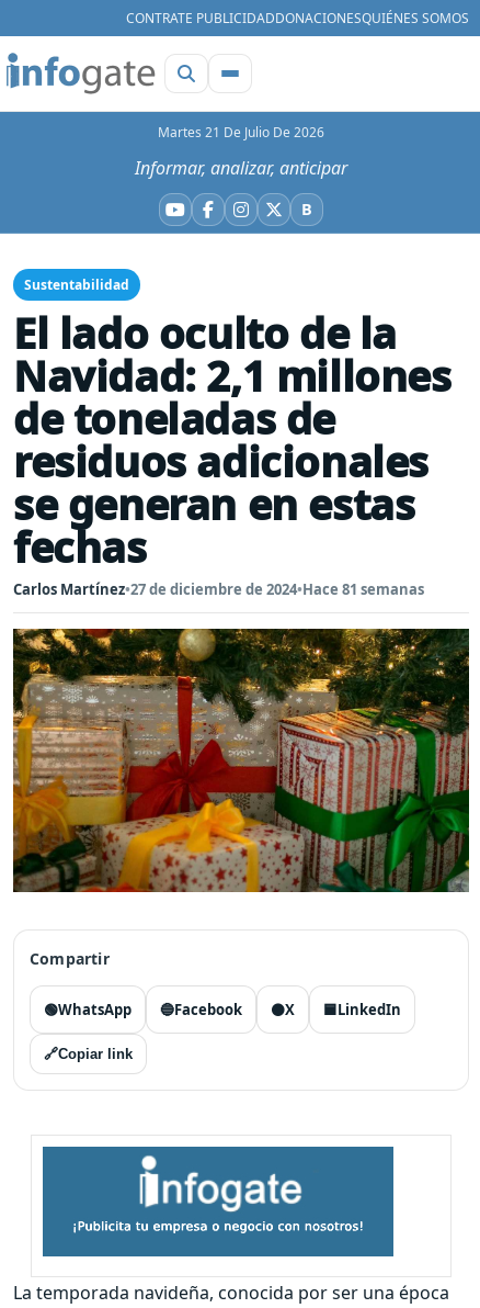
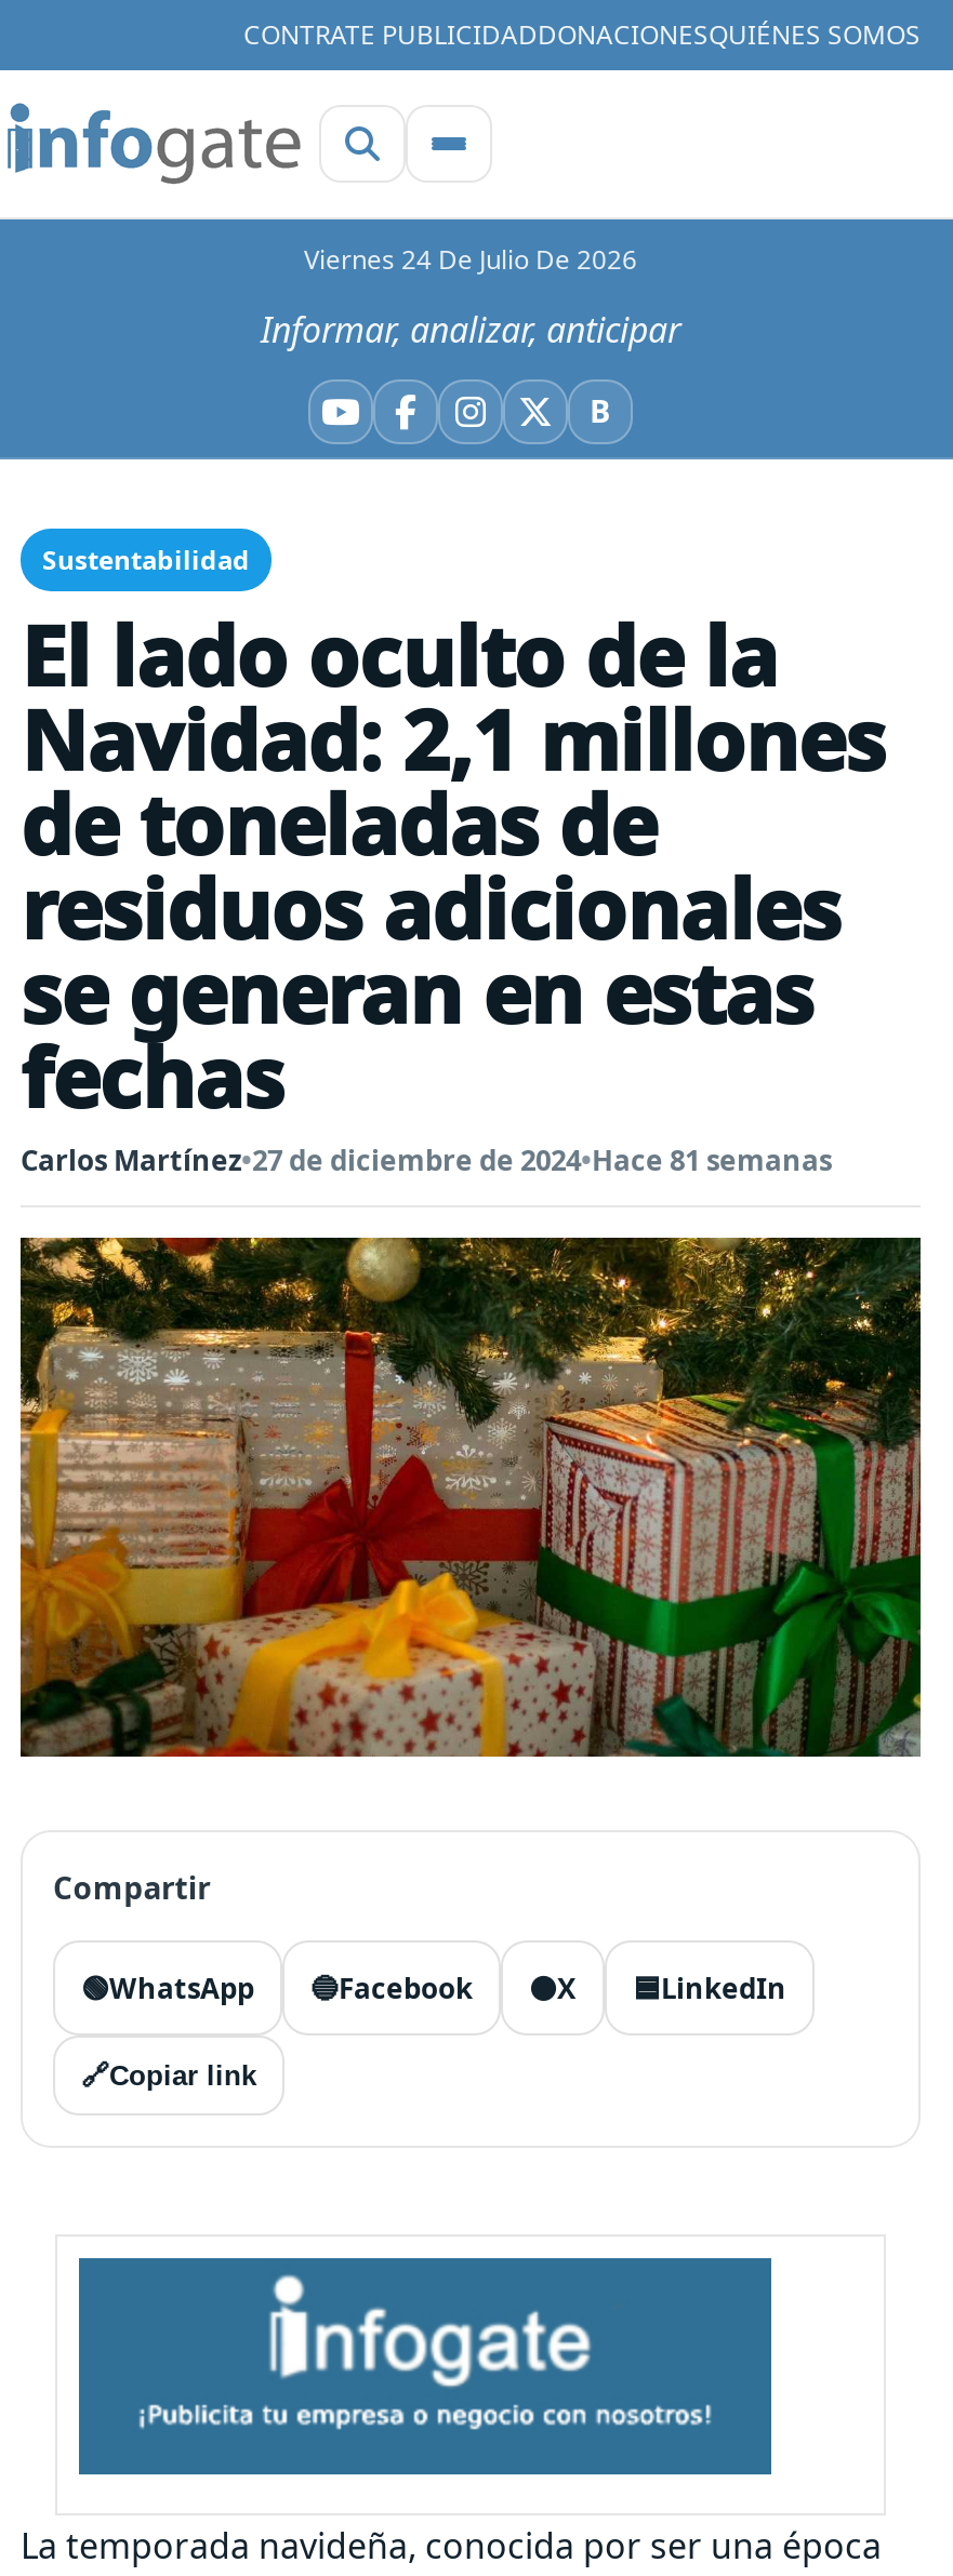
- Martes 21 De Julio De 2026
+ Viernes 24 De Julio De 2026
